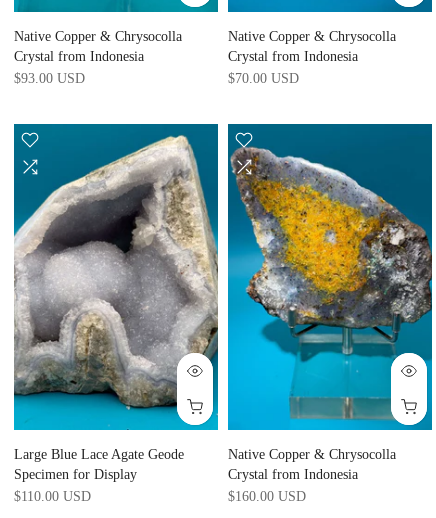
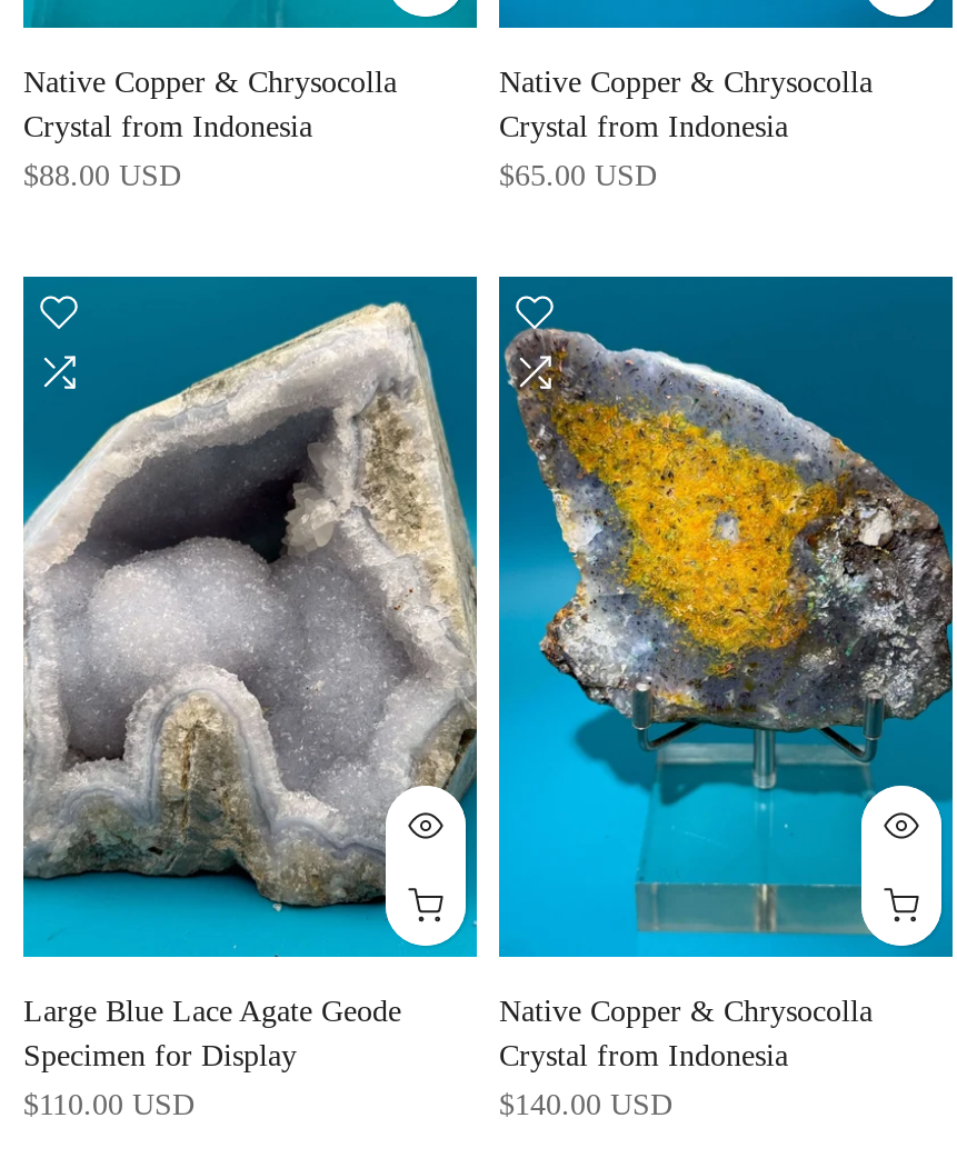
- $93.00 USD
+ $88.00 USD

- $70.00 USD
+ $65.00 USD

- $160.00 USD
+ $140.00 USD
